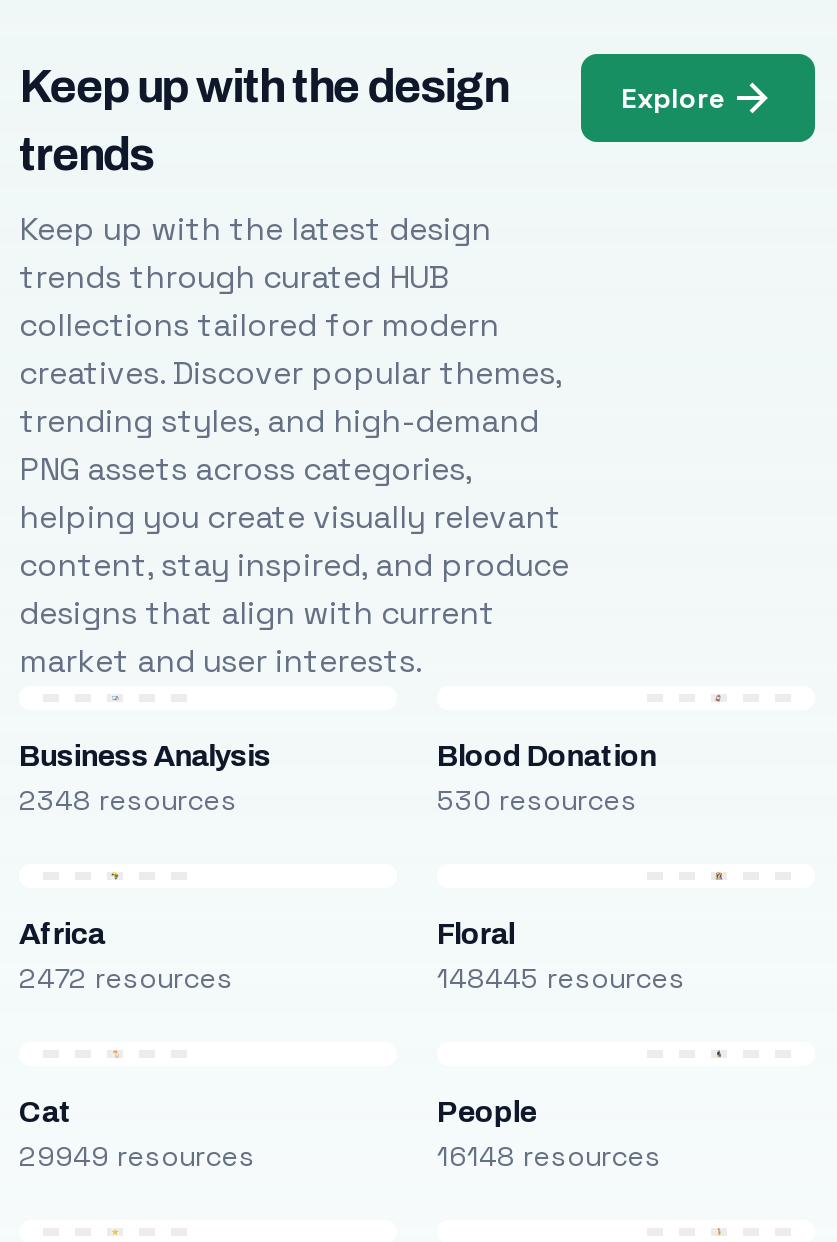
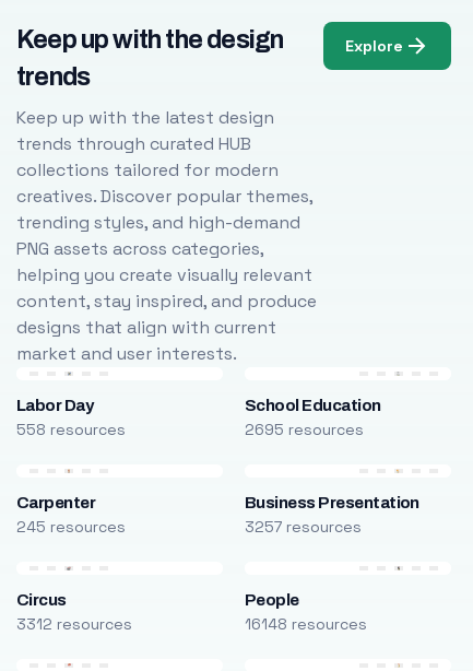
- Business Analysis
- 2348 resources
+ Labor Day
+ 558 resources

- Blood Donation
- 530 resources
+ School Education
+ 2695 resources

- Africa
- 2472 resources
+ Carpenter
+ 245 resources

- Floral
- 148445 resources
+ Business Presentation
+ 3257 resources

- Cat
- 29949 resources
+ Circus
+ 3312 resources
